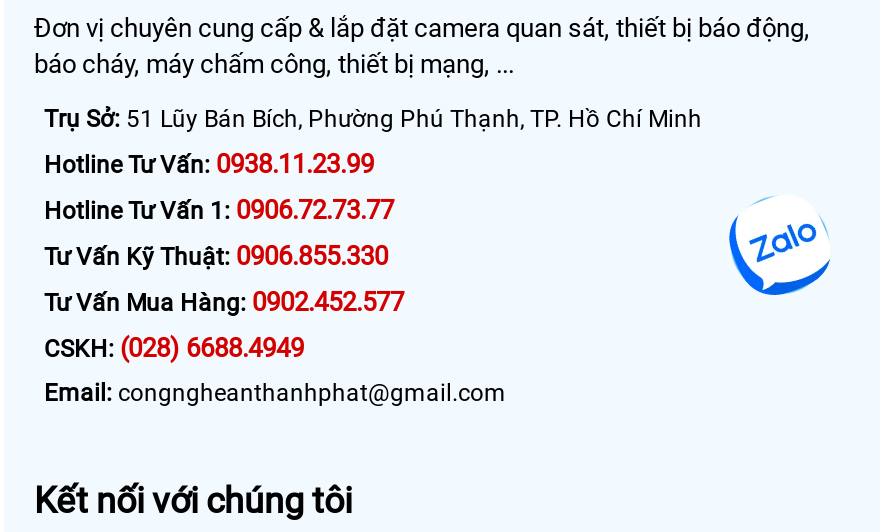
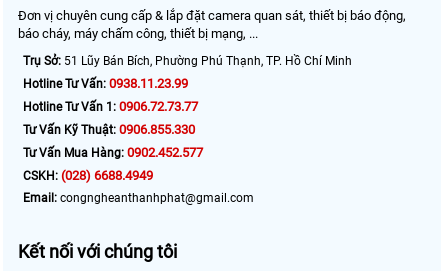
- [image]
